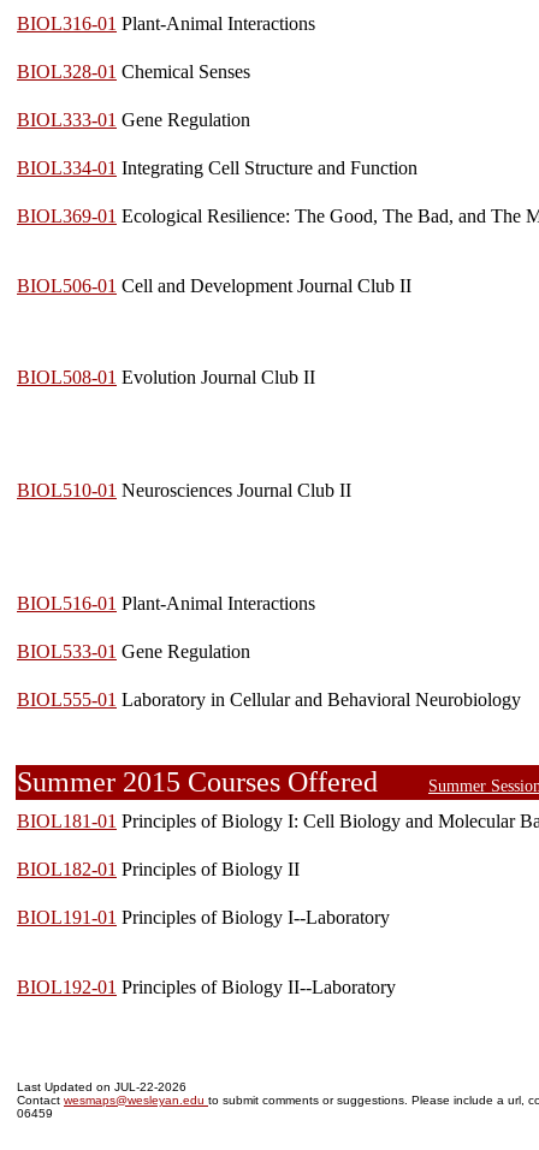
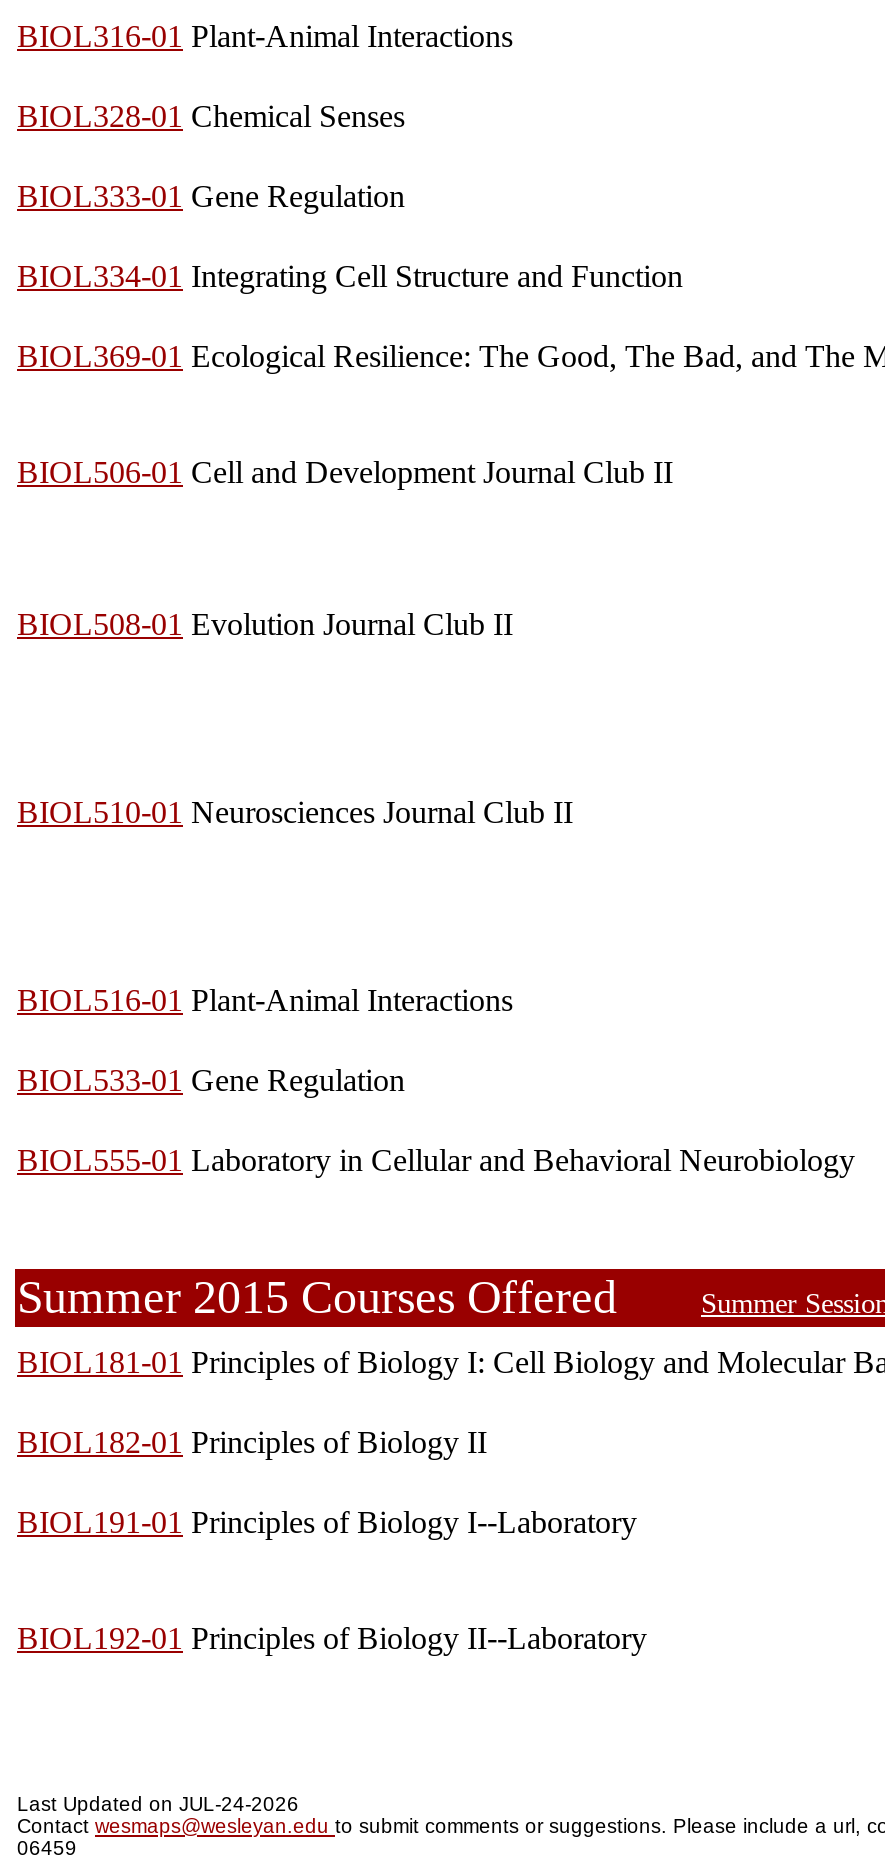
- Last Updated on JUL-22-2026
+ Last Updated on JUL-24-2026
